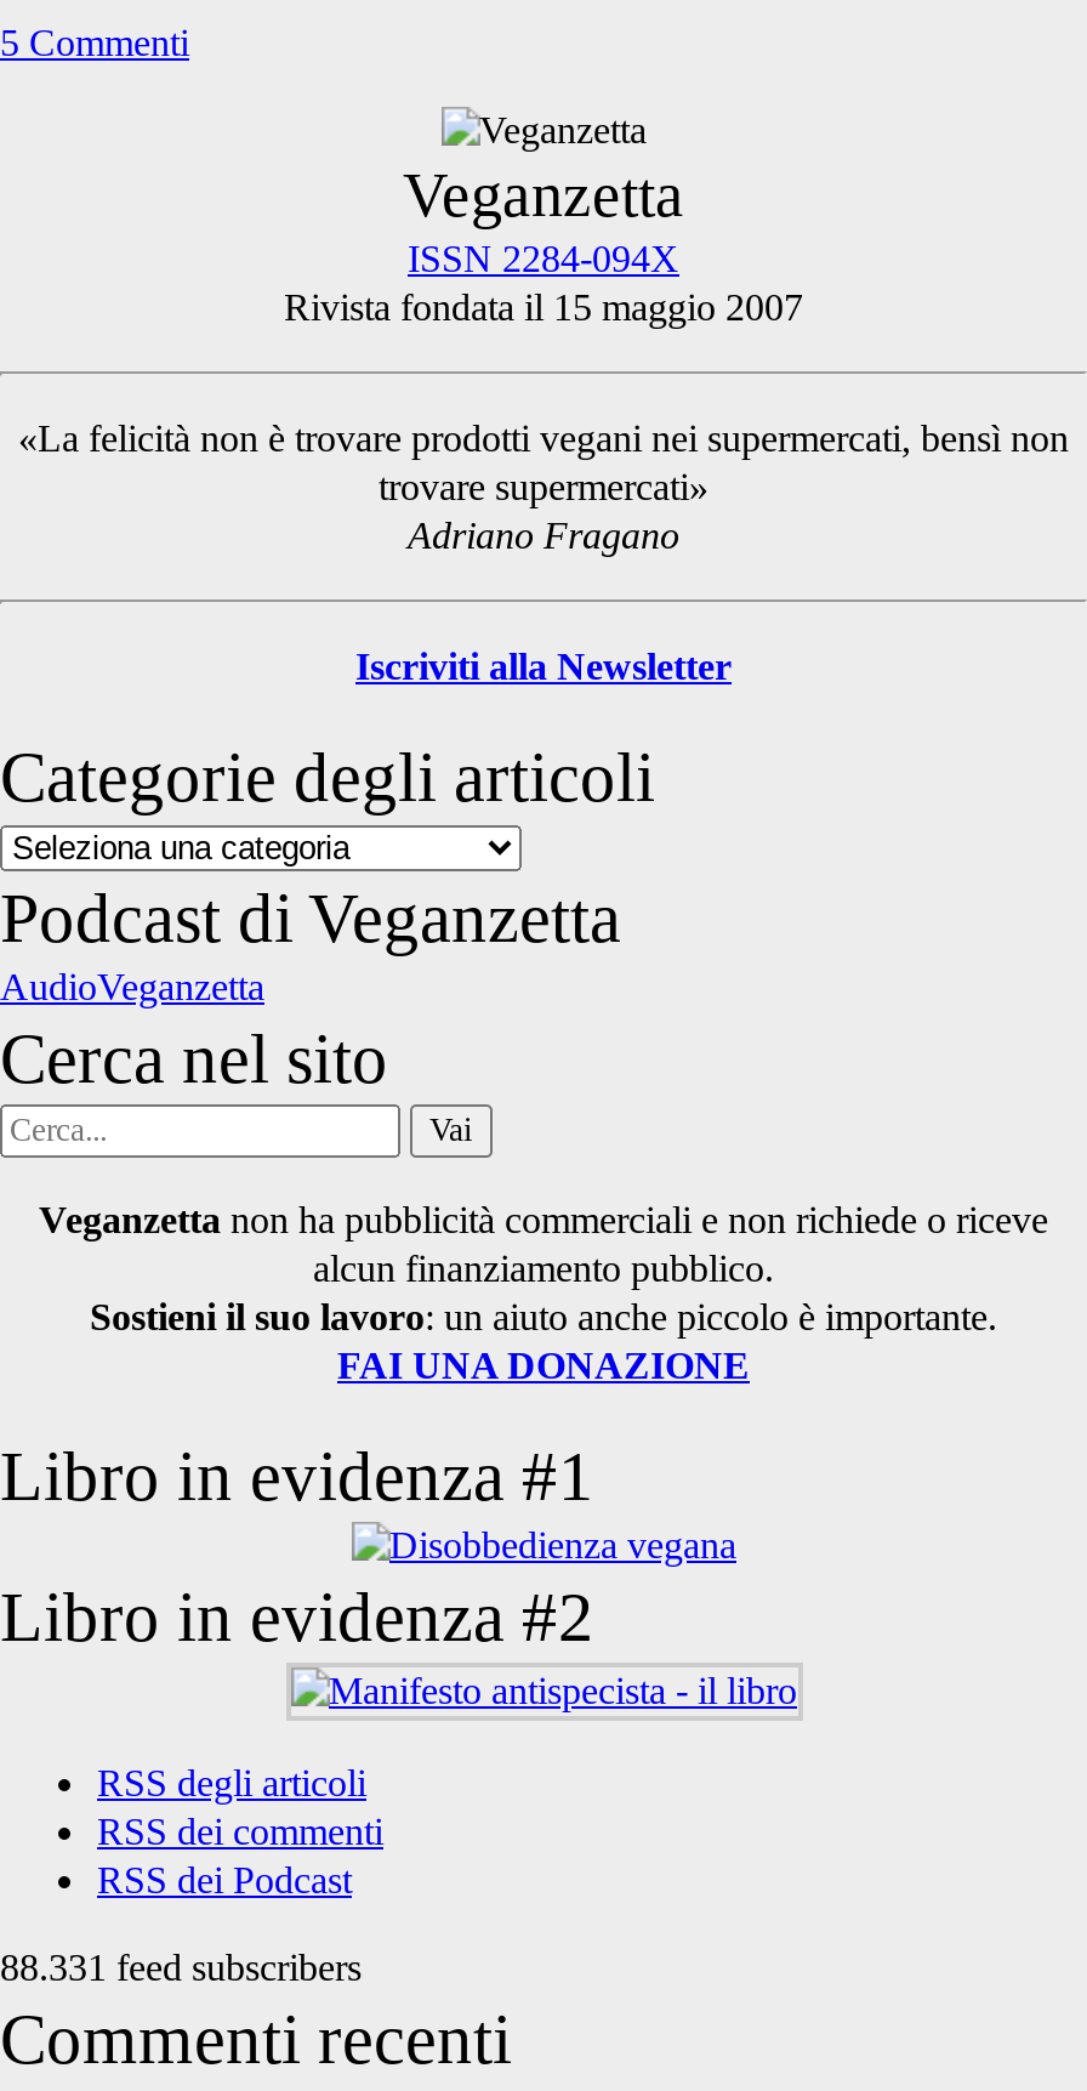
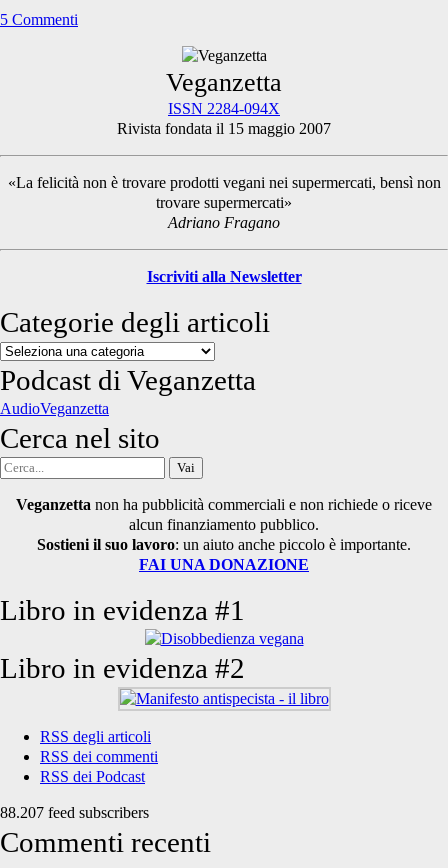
- 88.331 feed subscribers
+ 88.207 feed subscribers
